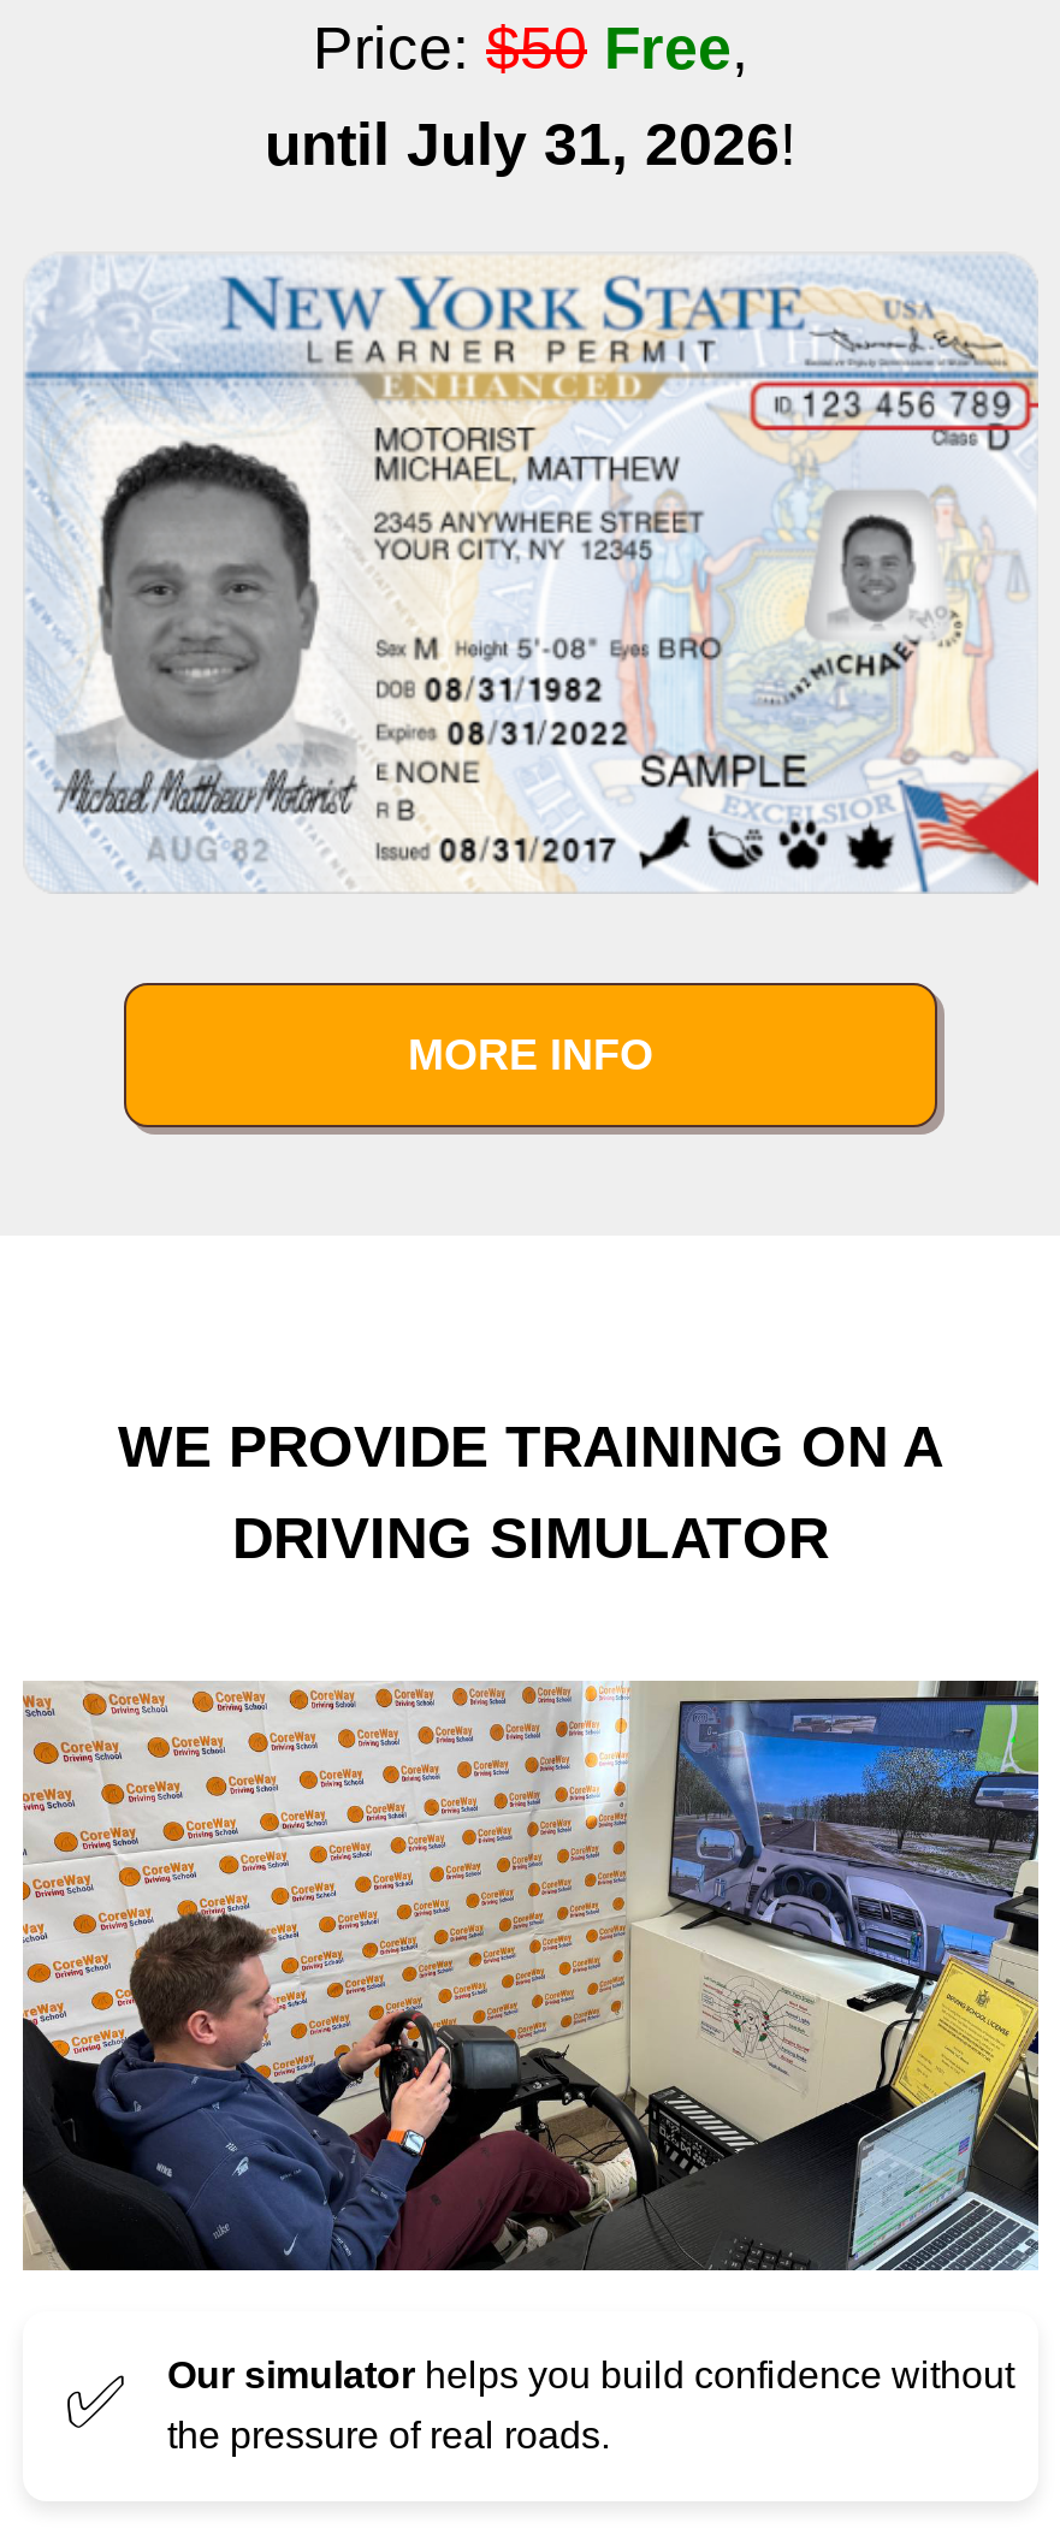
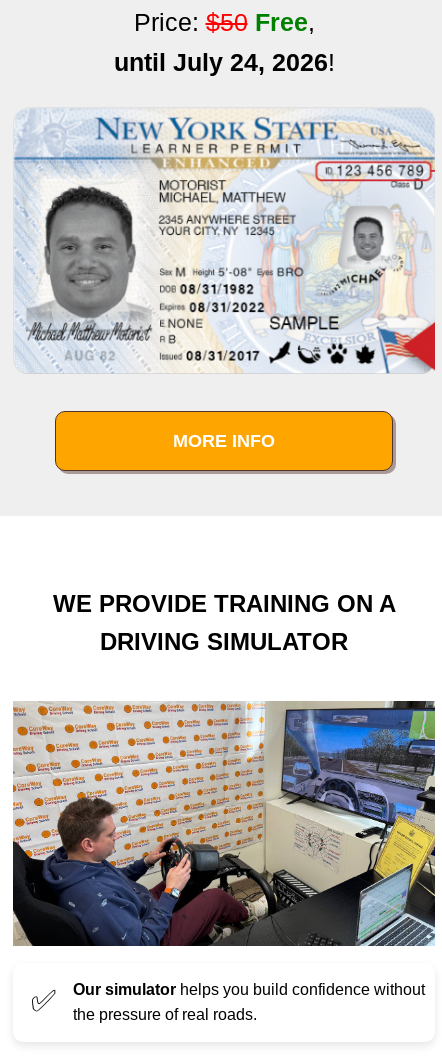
- until July 31, 2026!
+ until July 24, 2026!
